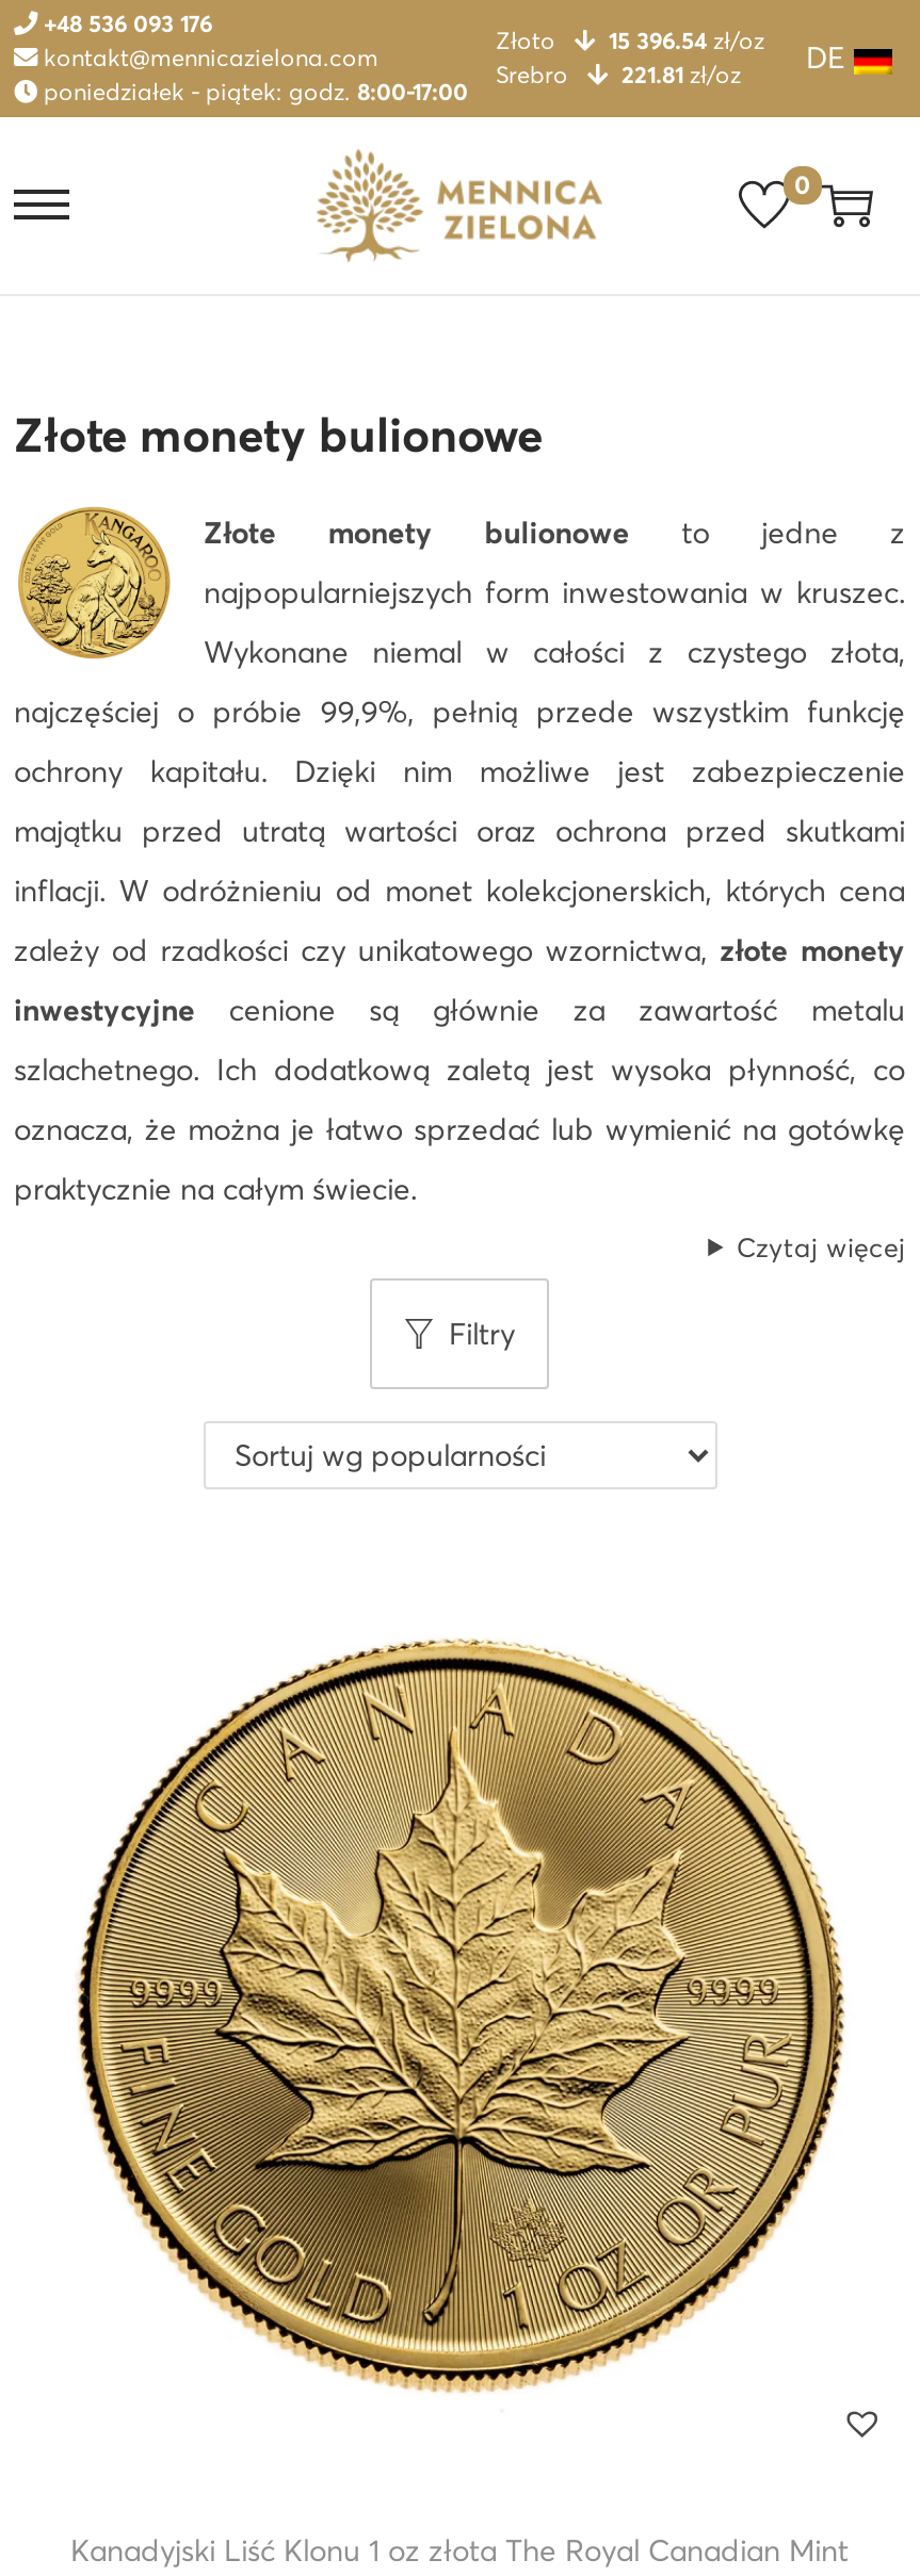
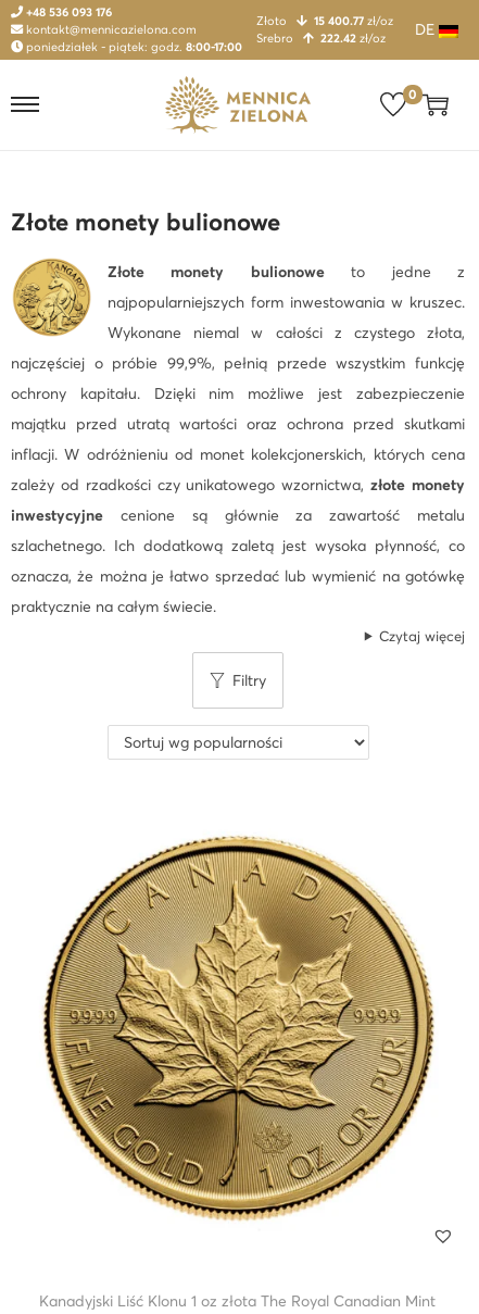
- 15 396.54 zł/oz
+ 15 400.77 zł/oz

- 221.81 zł/oz
+ 222.42 zł/oz
